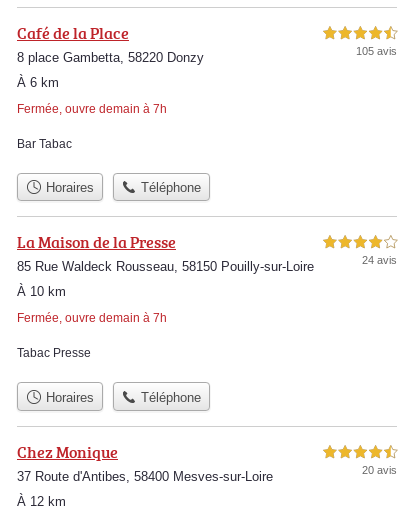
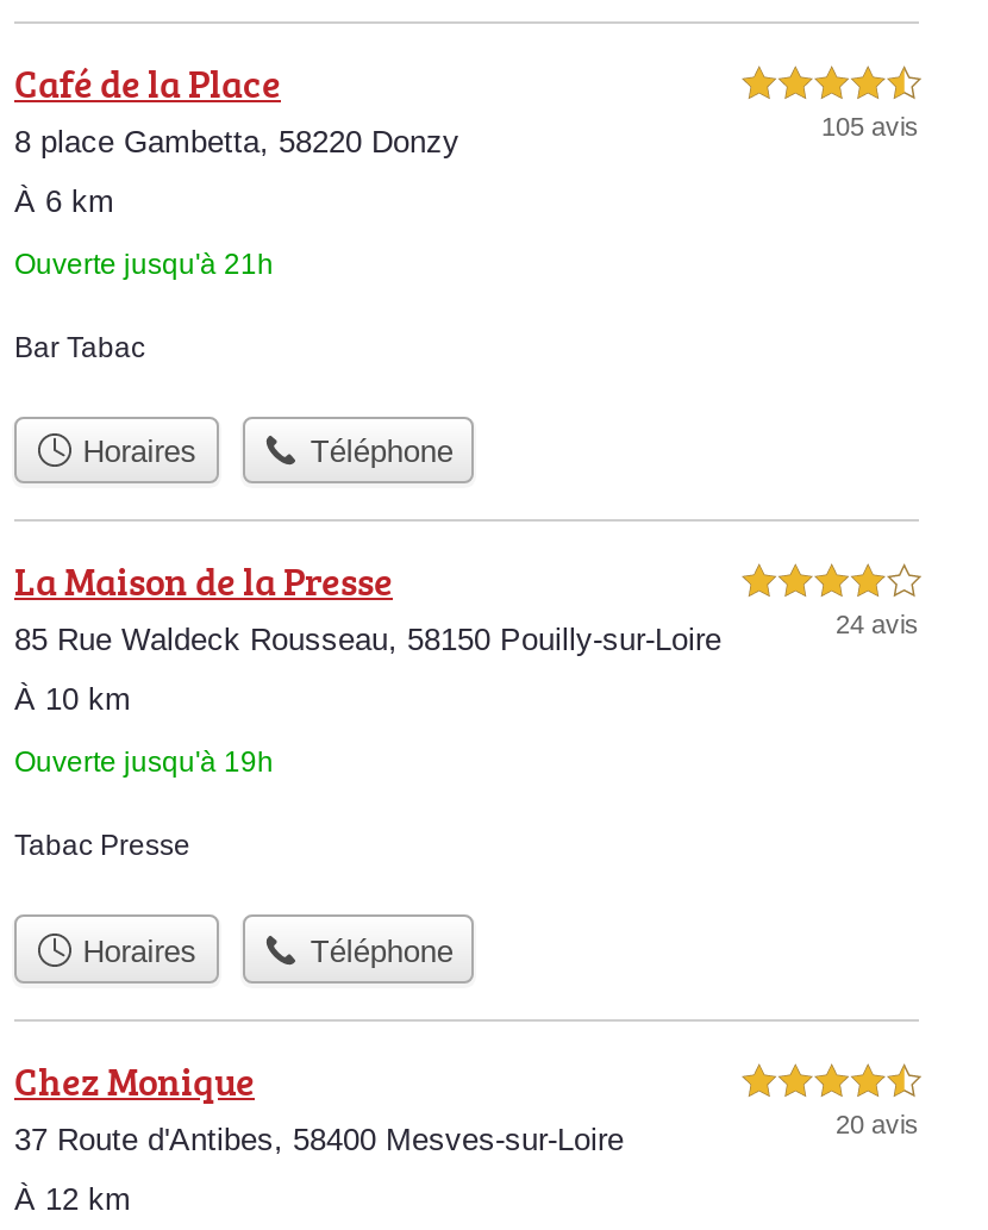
- Fermée, ouvre demain à 7h
+ Ouverte jusqu'à 21h

- Fermée, ouvre demain à 7h
+ Ouverte jusqu'à 19h
